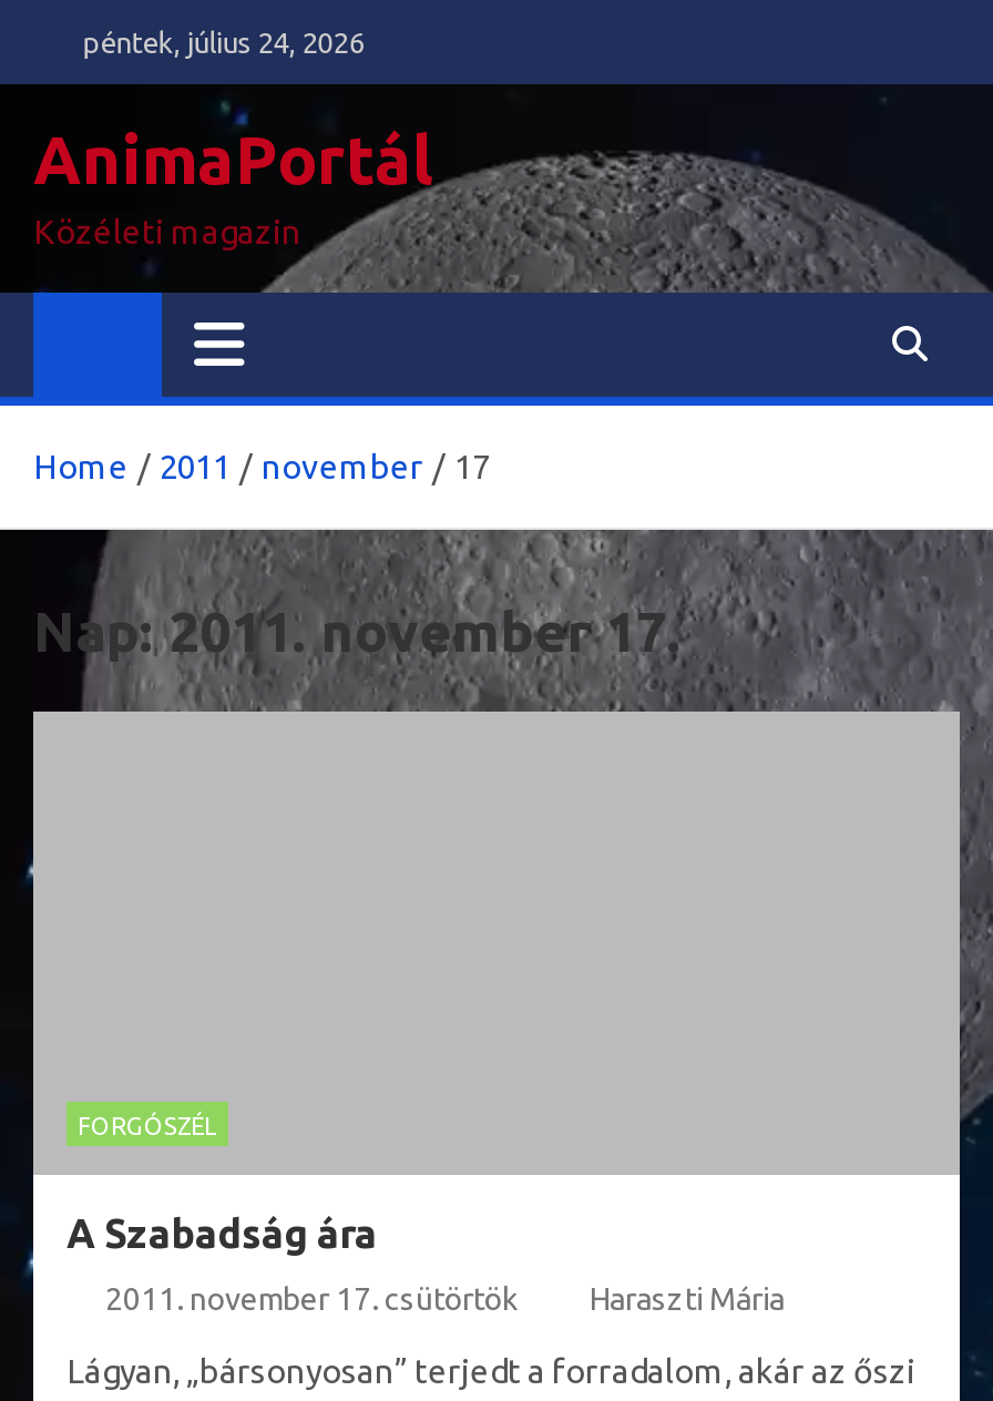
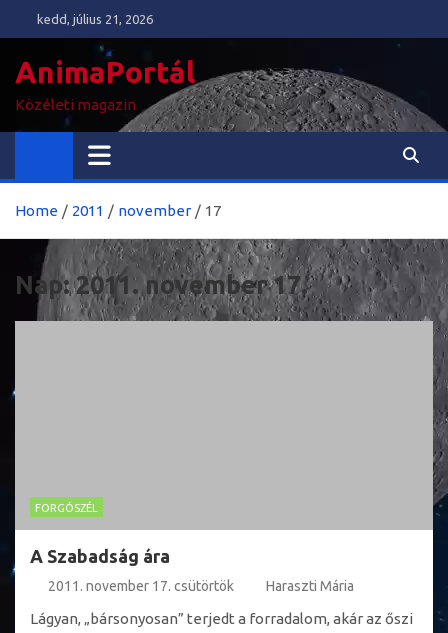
- péntek, július 24, 2026
+ kedd, július 21, 2026
